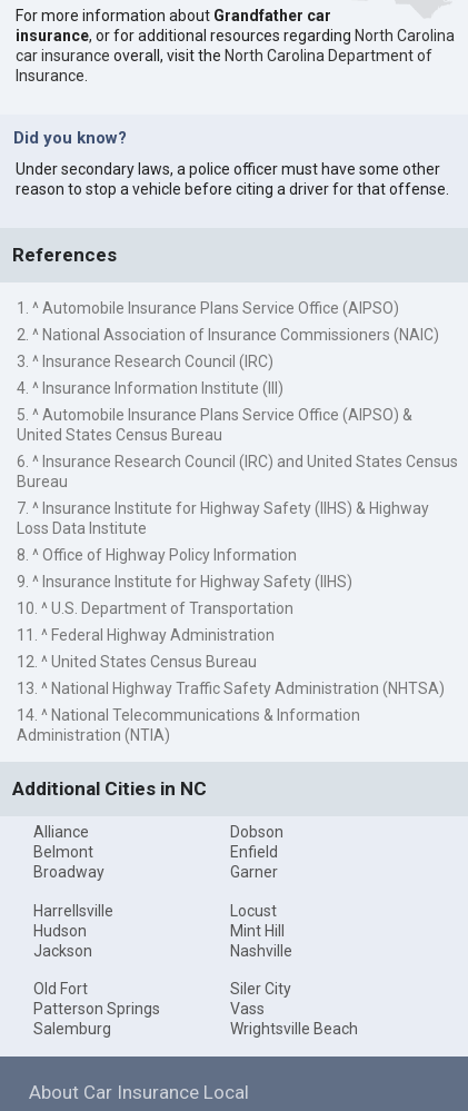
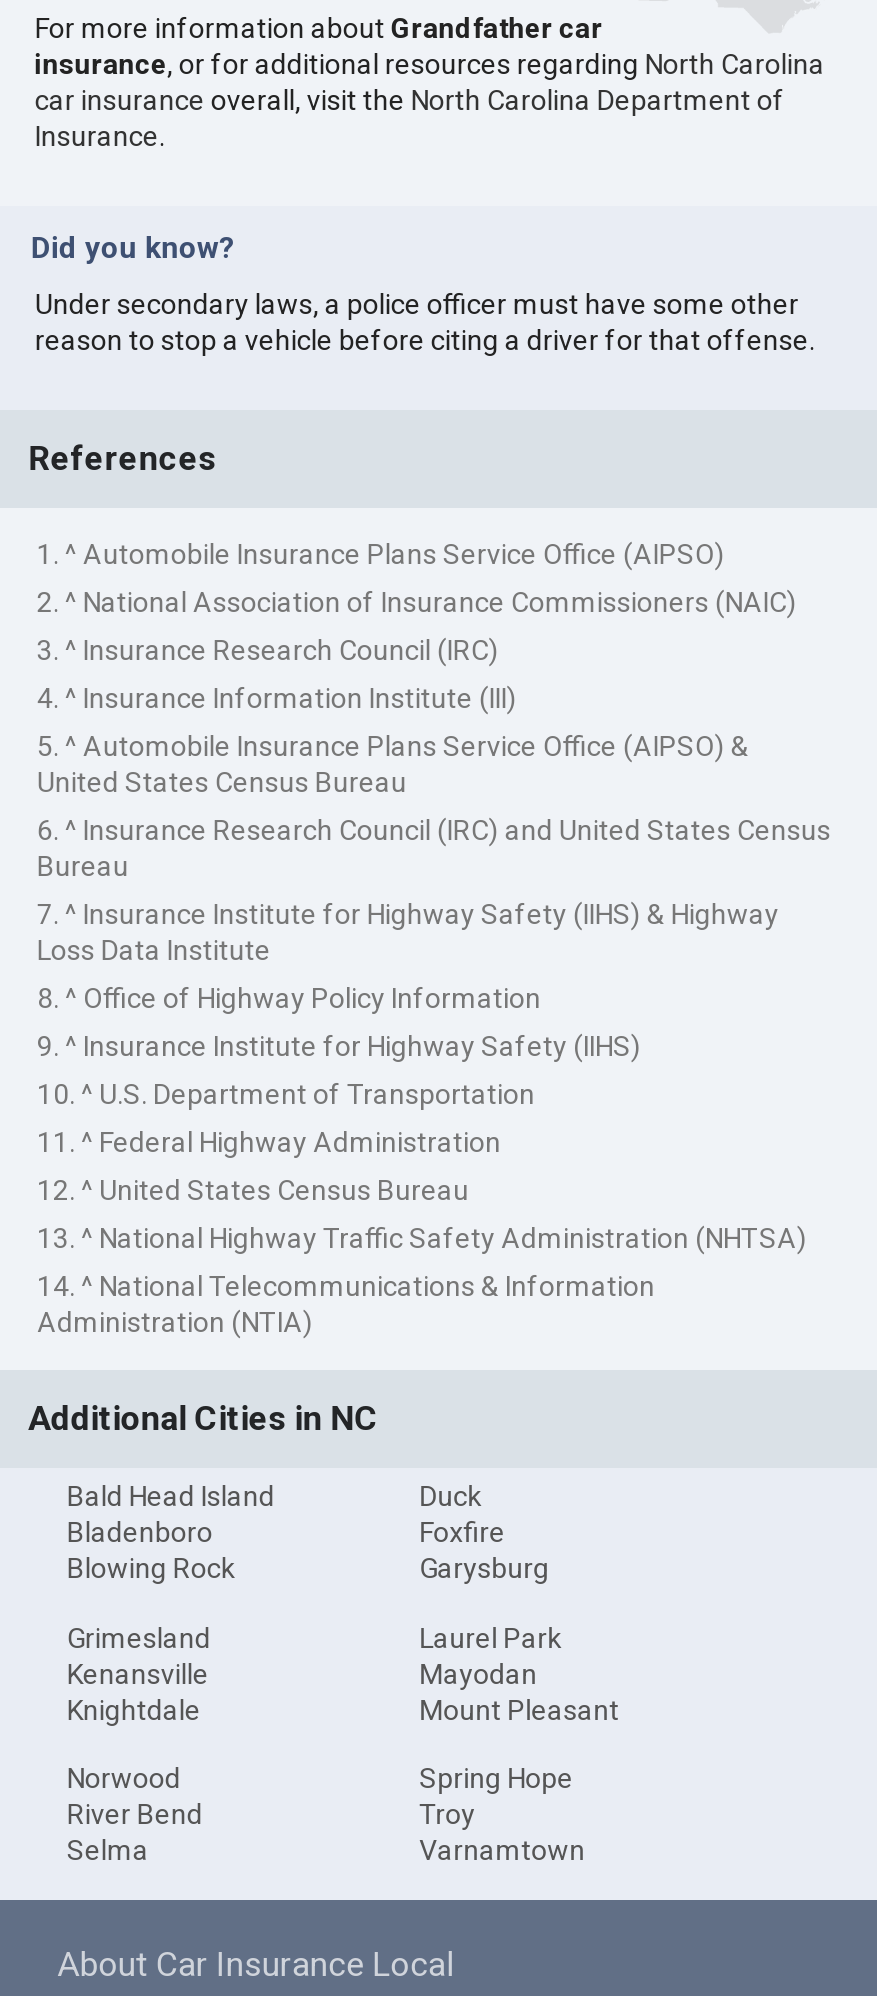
- Alliance
- Belmont
- Broadway
+ Bald Head Island
+ Bladenboro
+ Blowing Rock

- Dobson
- Enfield
- Garner
+ Duck
+ Foxfire
+ Garysburg

- Harrellsville
- Hudson
- Jackson
+ Grimesland
+ Kenansville
+ Knightdale

- Locust
- Mint Hill
- Nashville
+ Laurel Park
+ Mayodan
+ Mount Pleasant

- Old Fort
- Patterson Springs
- Salemburg
+ Norwood
+ River Bend
+ Selma

- Siler City
- Vass
- Wrightsville Beach
+ Spring Hope
+ Troy
+ Varnamtown
